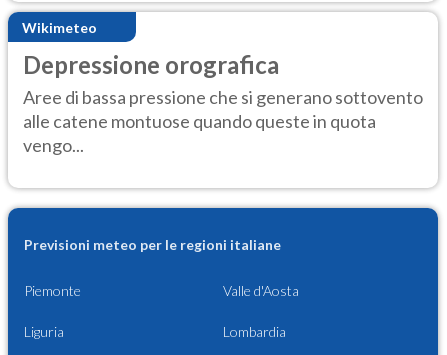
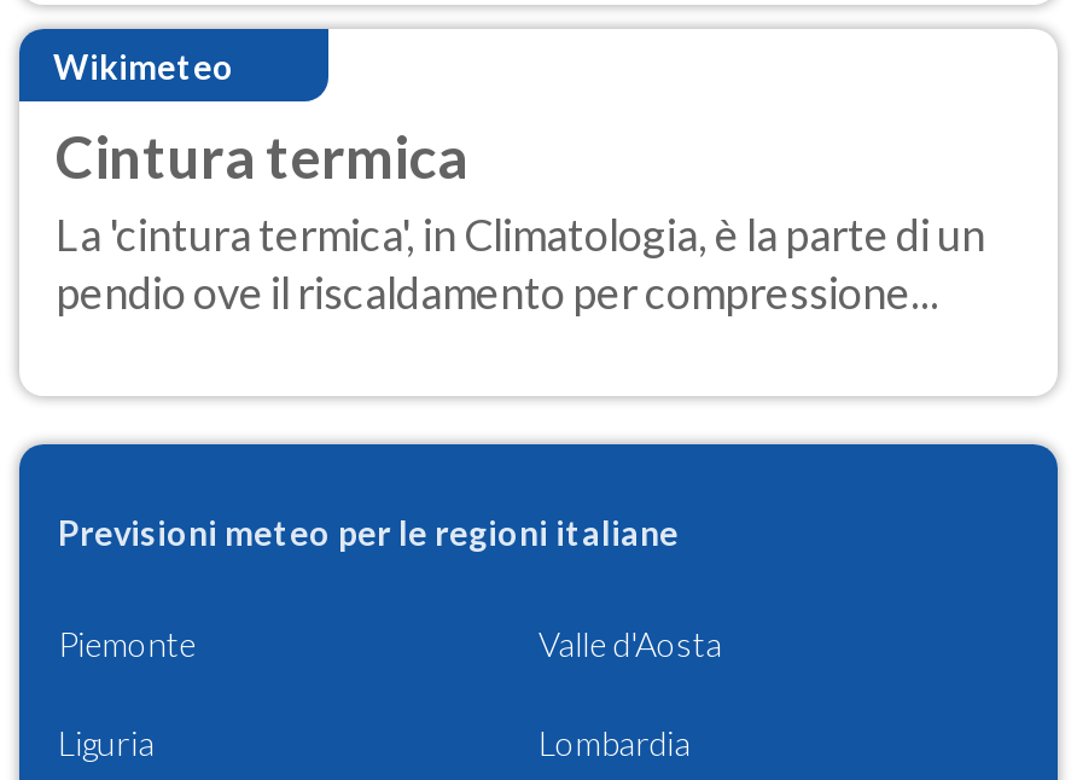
- Depressione orografica
- Aree di bassa pressione che si generano sottovento
- alle catene montuose quando queste in quota
- vengo...
+ Cintura termica
+ La 'cintura termica', in Climatologia, è la parte di un
+ pendio ove il riscaldamento per compressione...
